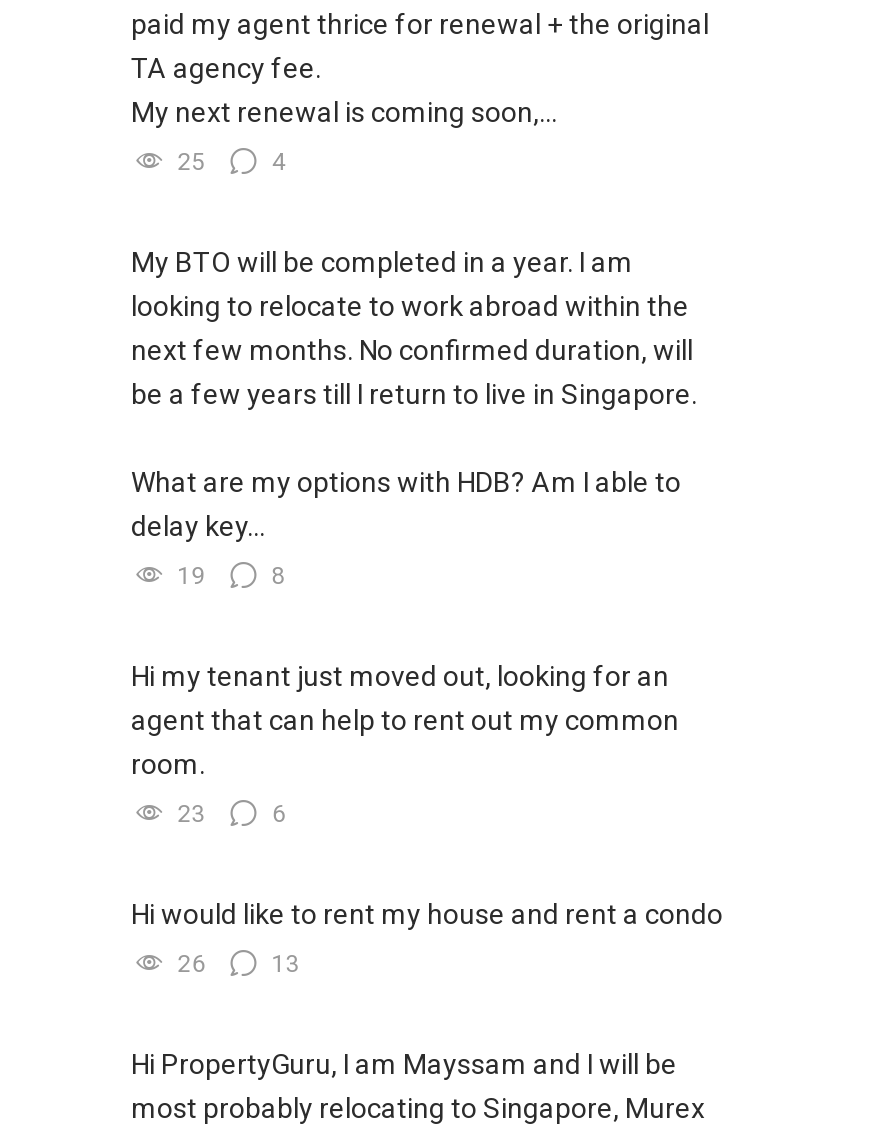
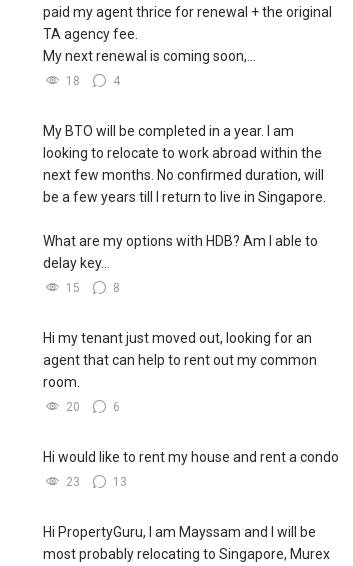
- 25
+ 18

- 19
+ 15

- 23
+ 20

- 26
+ 23
